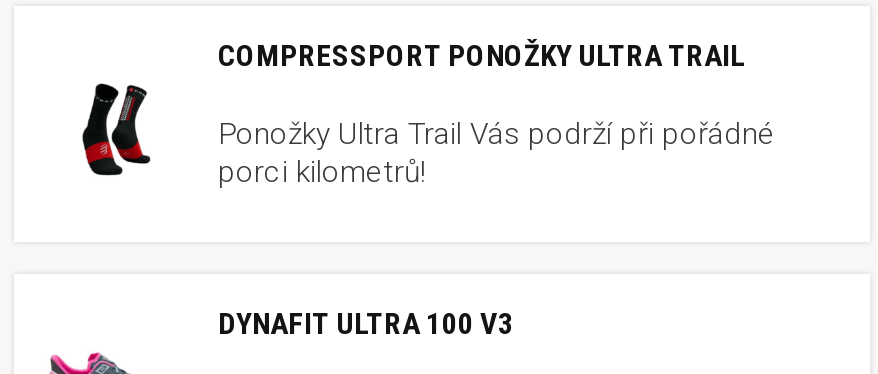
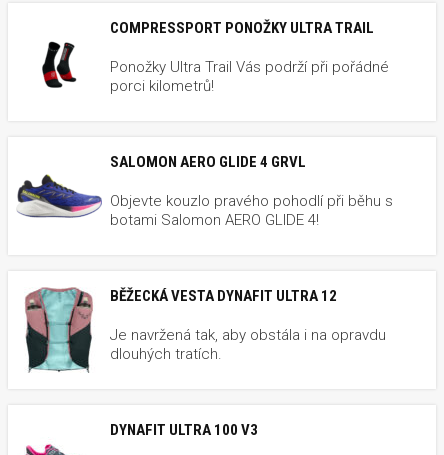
+ [image]
+ SALOMON AERO GLIDE 4 GRVL
+ Objevte kouzlo pravého pohodlí při běhu s
+ botami Salomon AERO GLIDE 4!

+ [image]
+ BĚŽECKÁ VESTA DYNAFIT ULTRA 12
+ Je navržená tak, aby obstála i na opravdu
+ dlouhých tratích.
